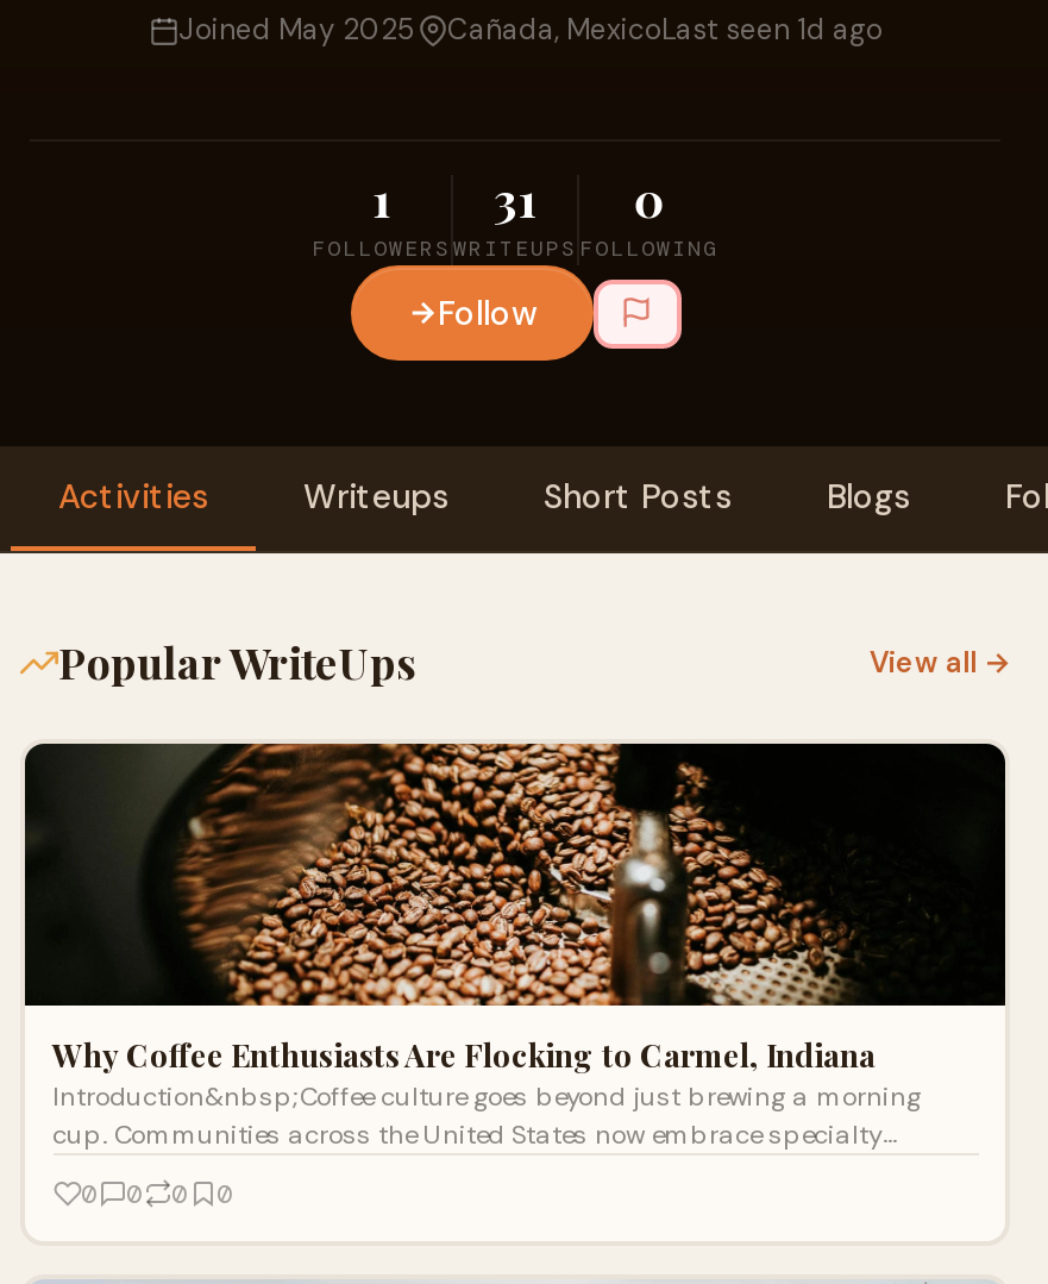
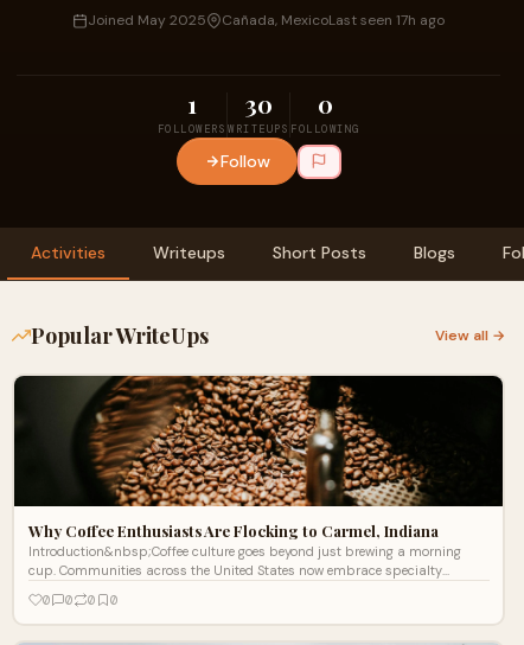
- Cañada, MexicoLast seen 1d ago
+ Cañada, MexicoLast seen 17h ago

- 31
+ 30
